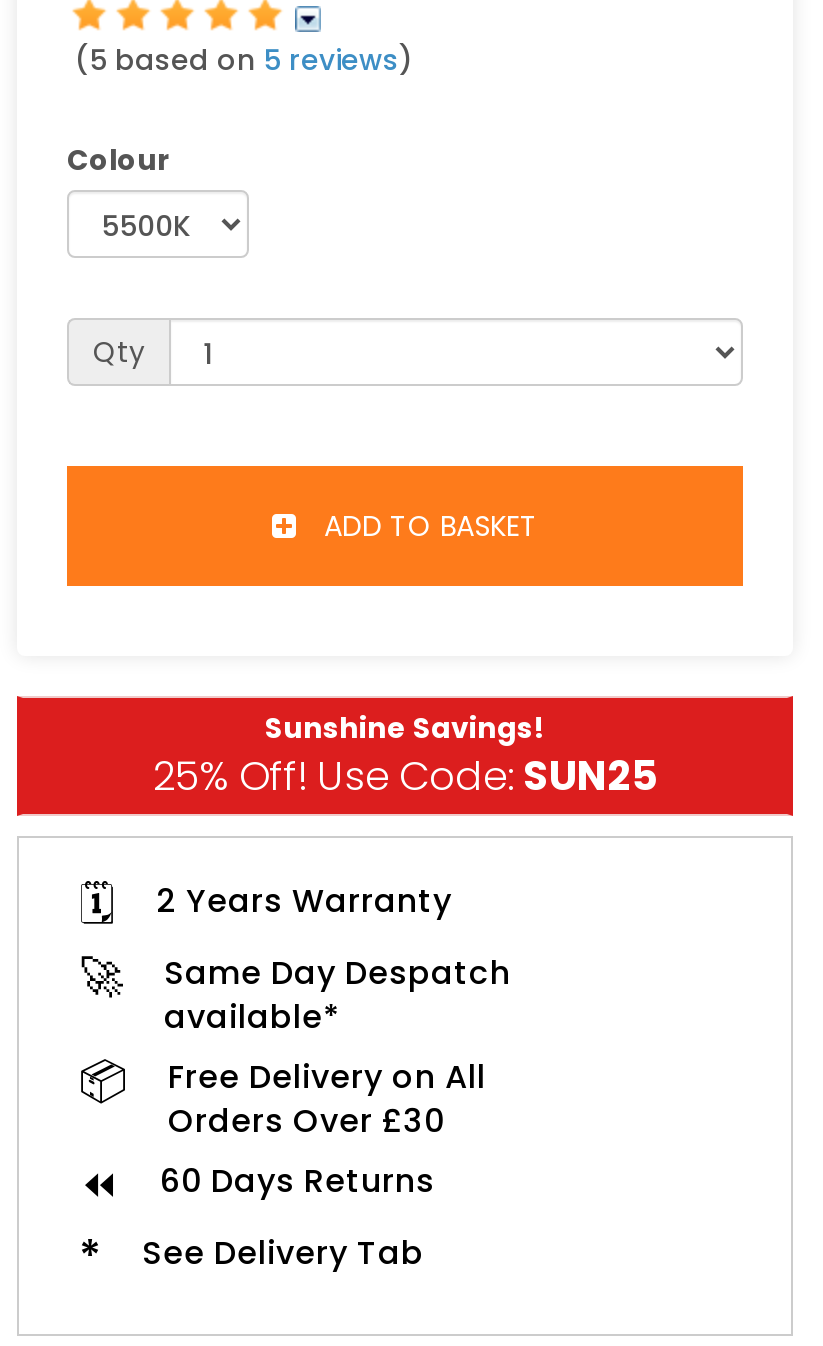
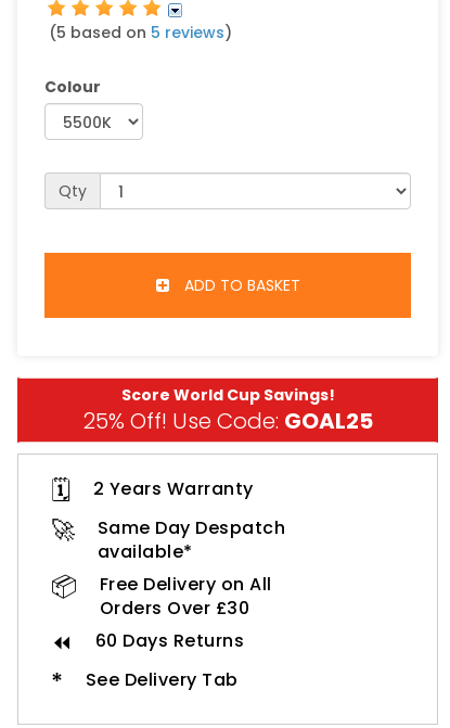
- Sunshine Savings!
- 25% Off! Use Code: SUN25
+ Score World Cup Savings!
+ 25% Off! Use Code: GOAL25
